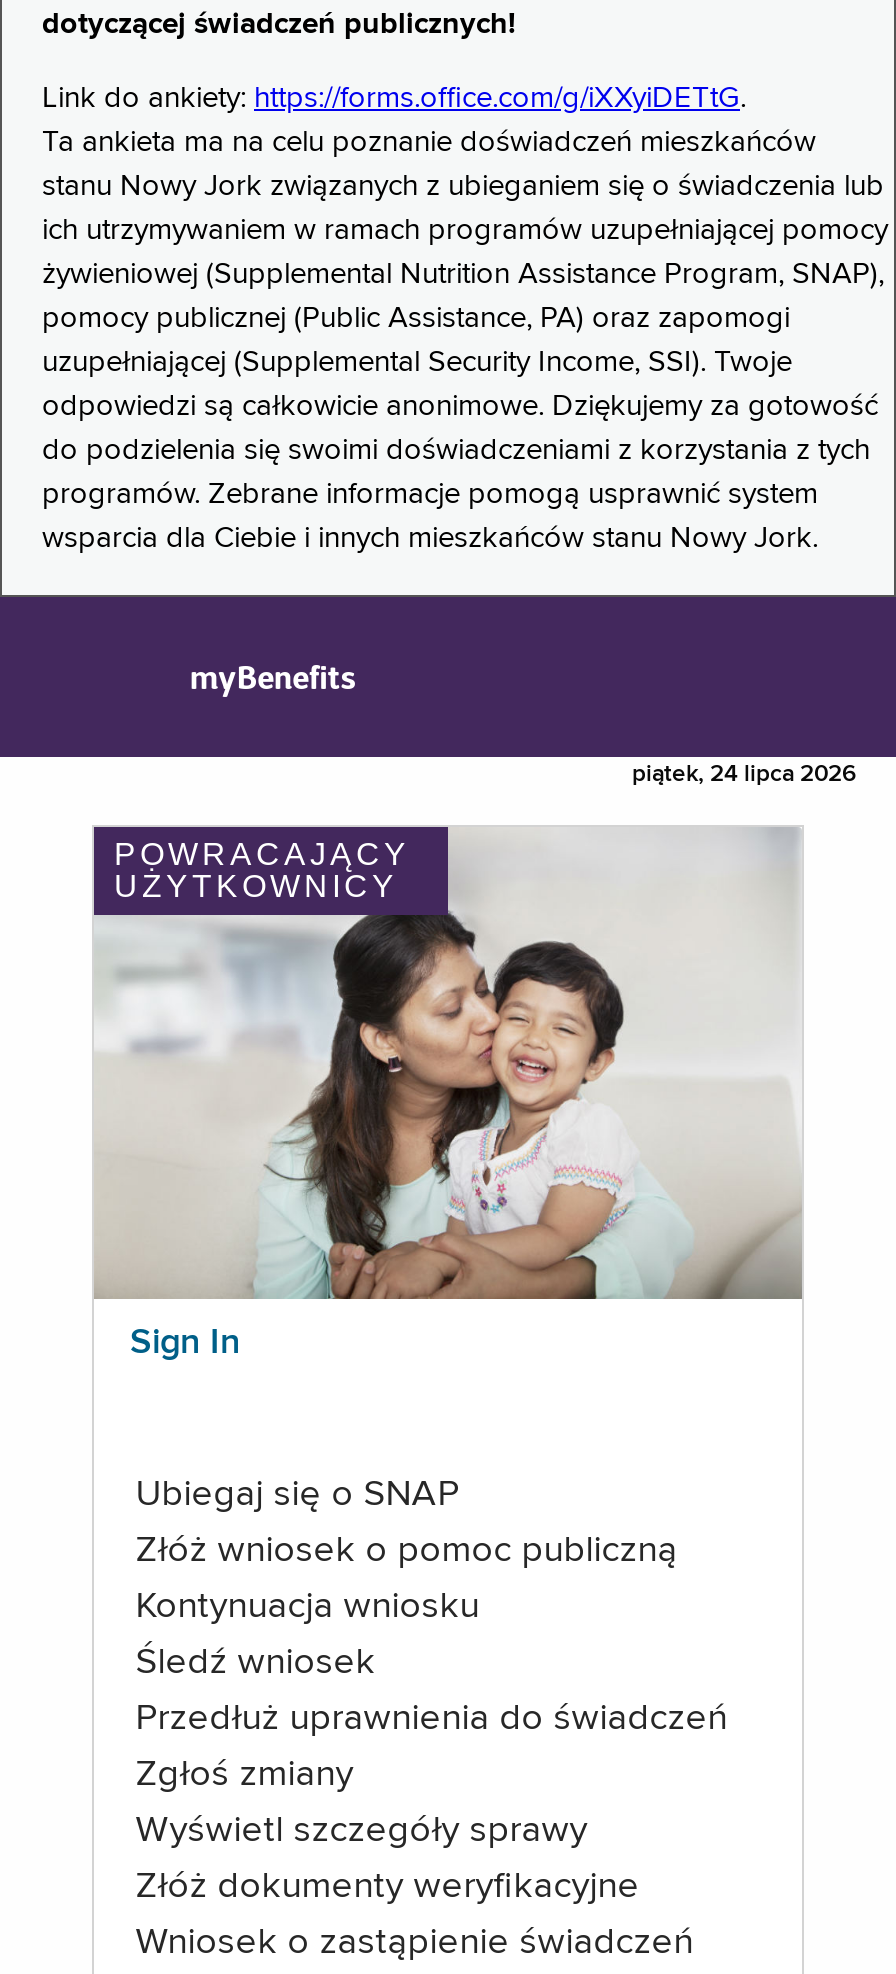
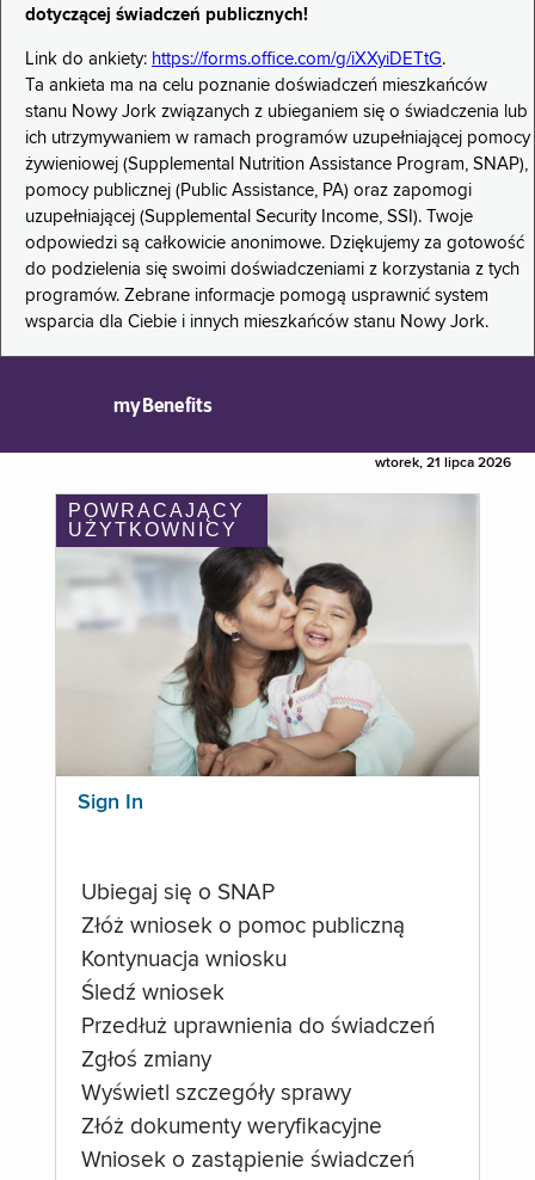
- piątek, 24 lipca 2026
+ wtorek, 21 lipca 2026
